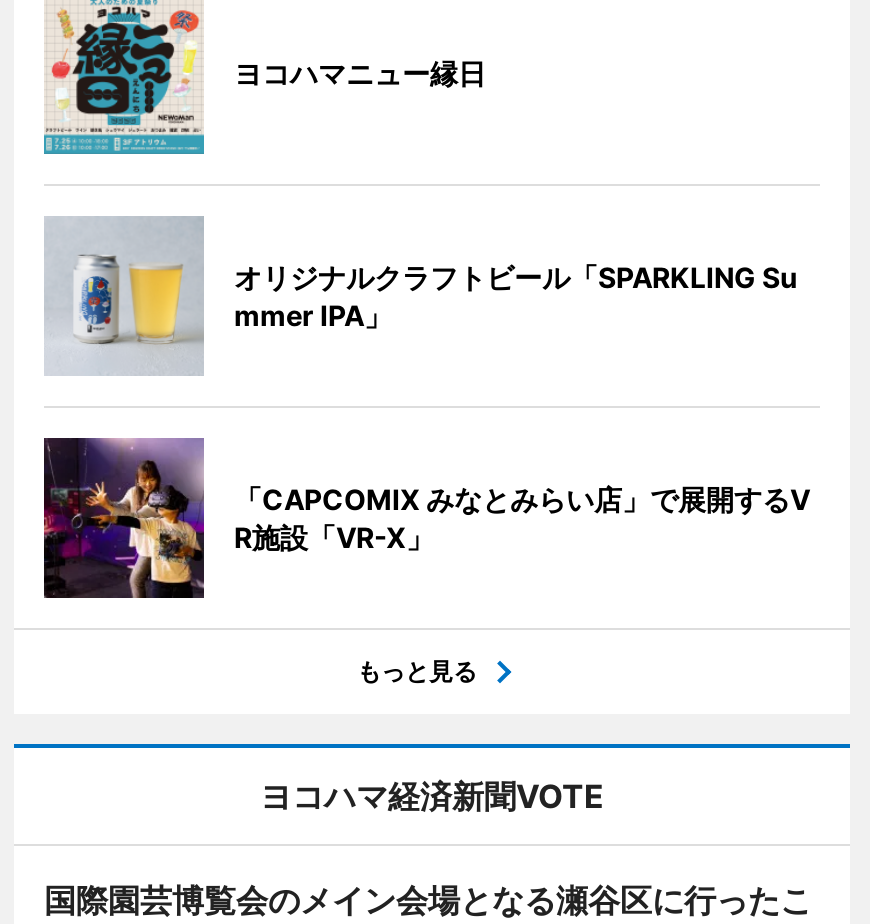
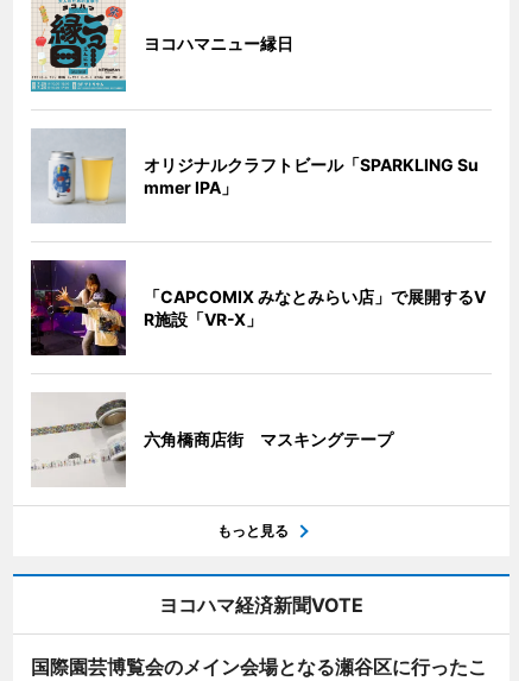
+ [image]
+ 六角橋商店街 マスキングテープ
